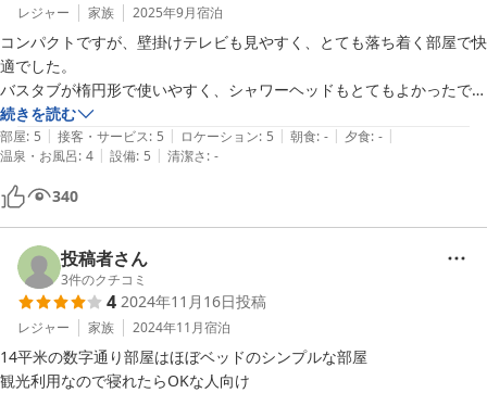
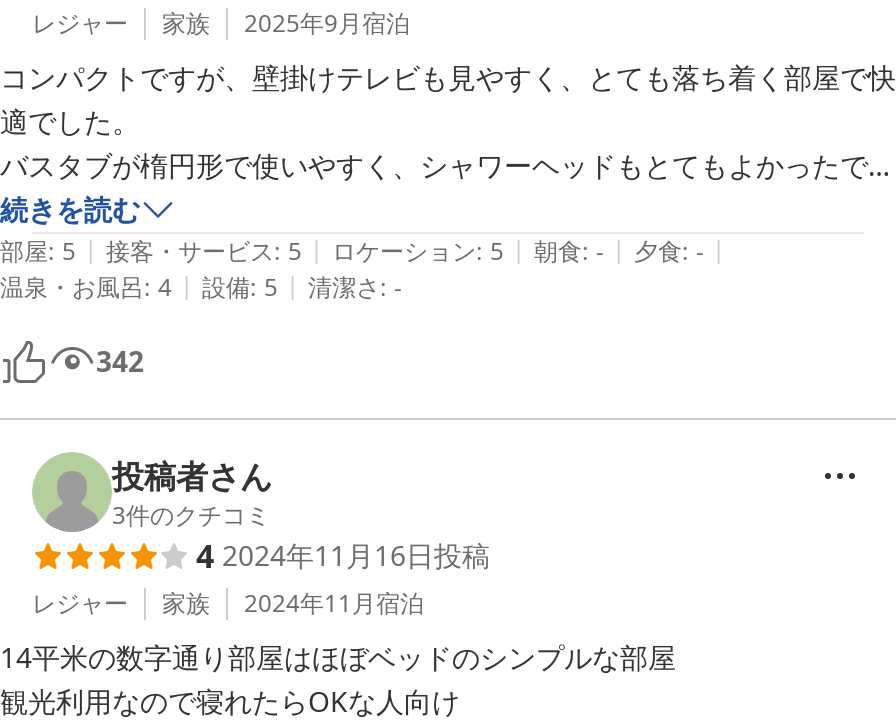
- 340
+ 342
